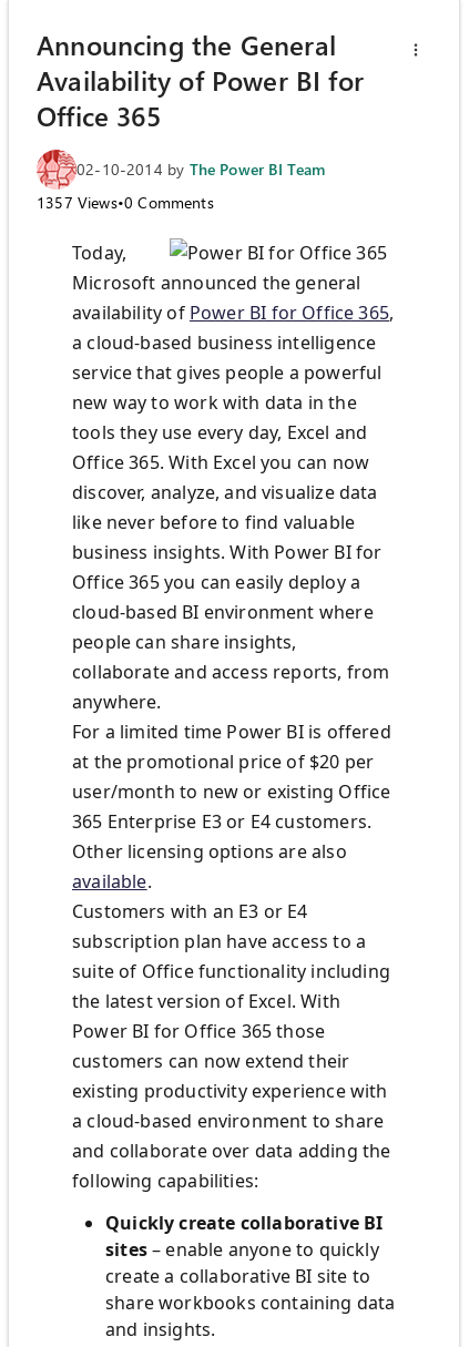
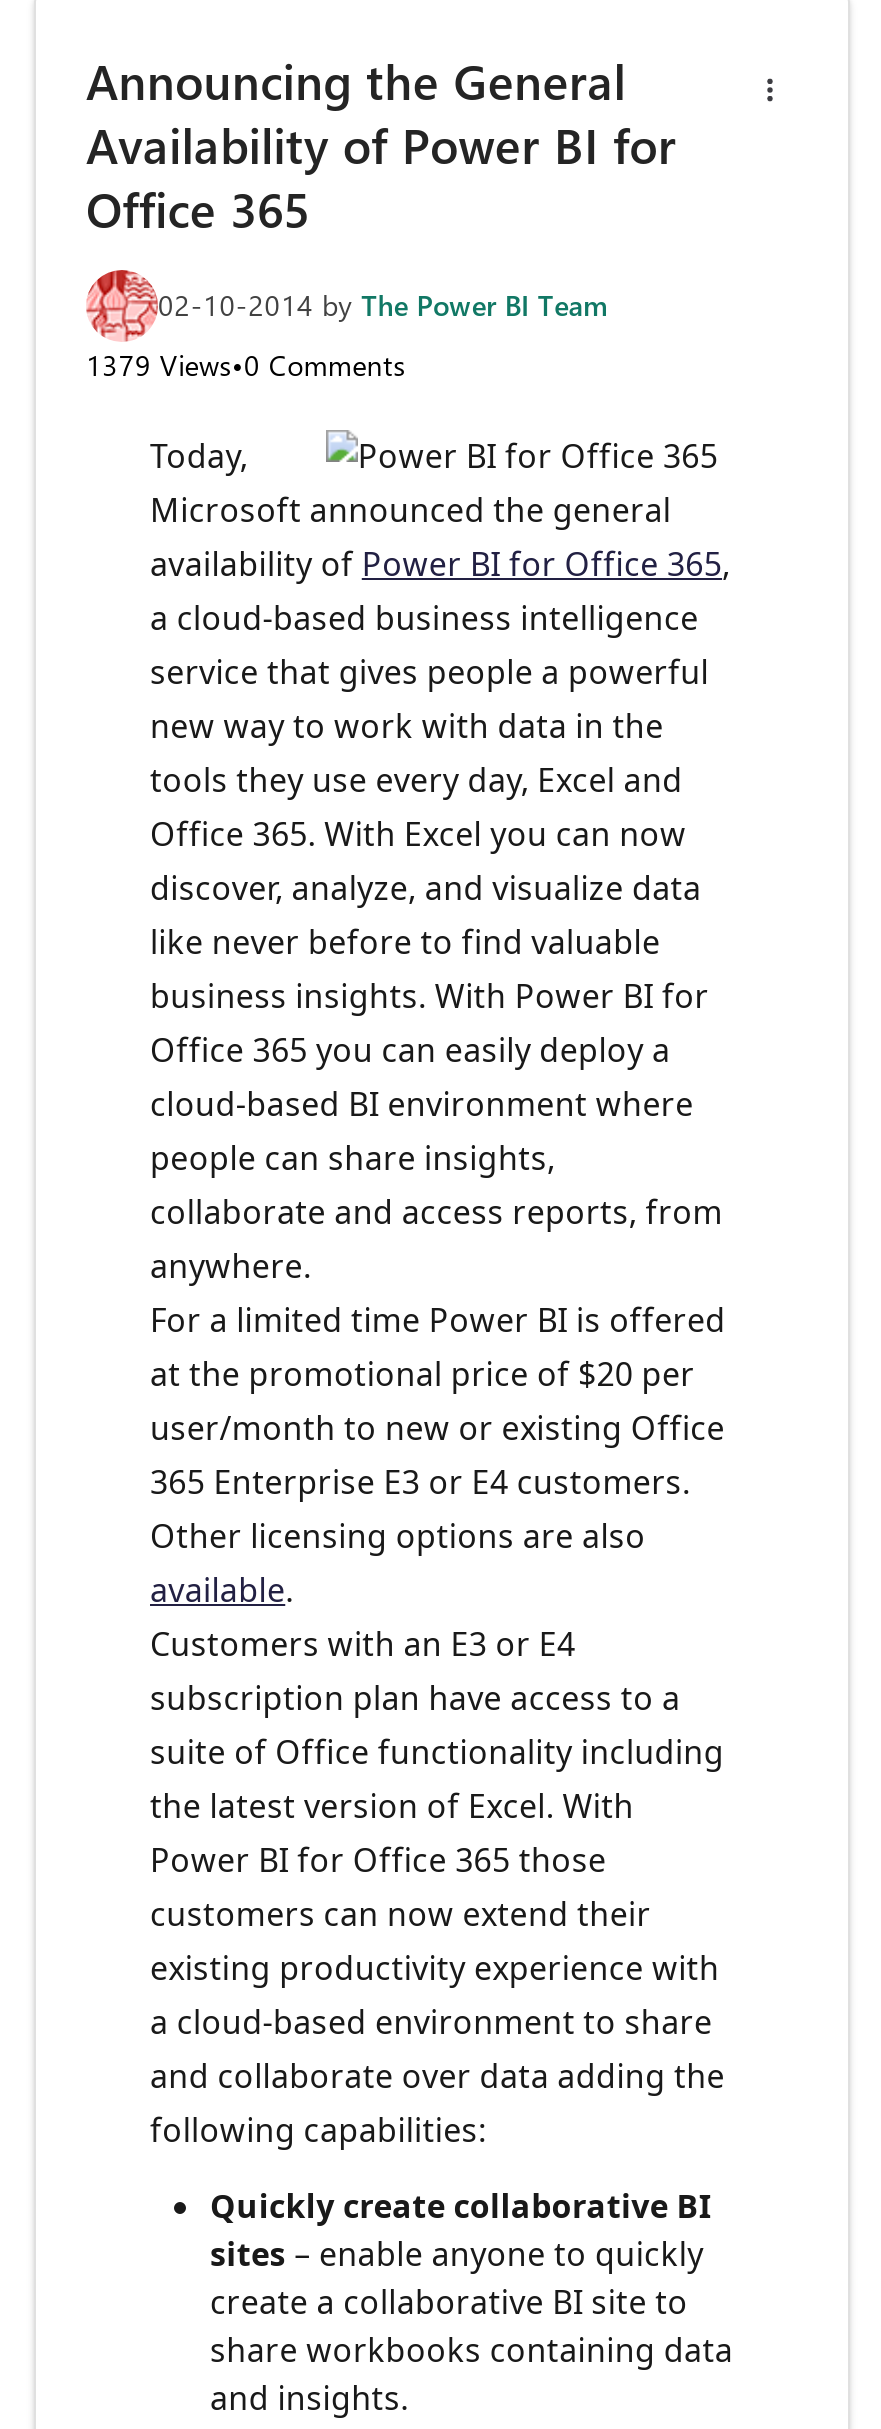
- 1357 Views•0 Comments
+ 1379 Views•0 Comments
